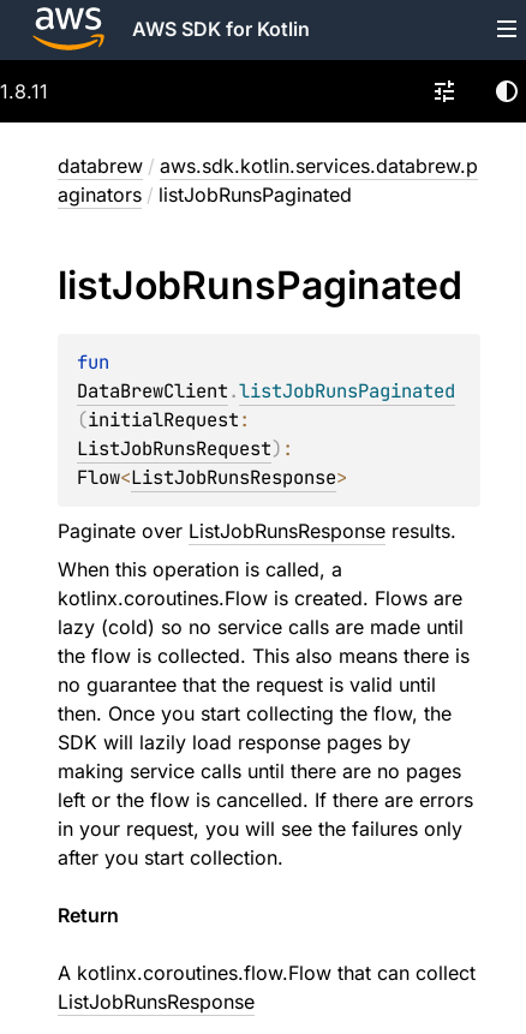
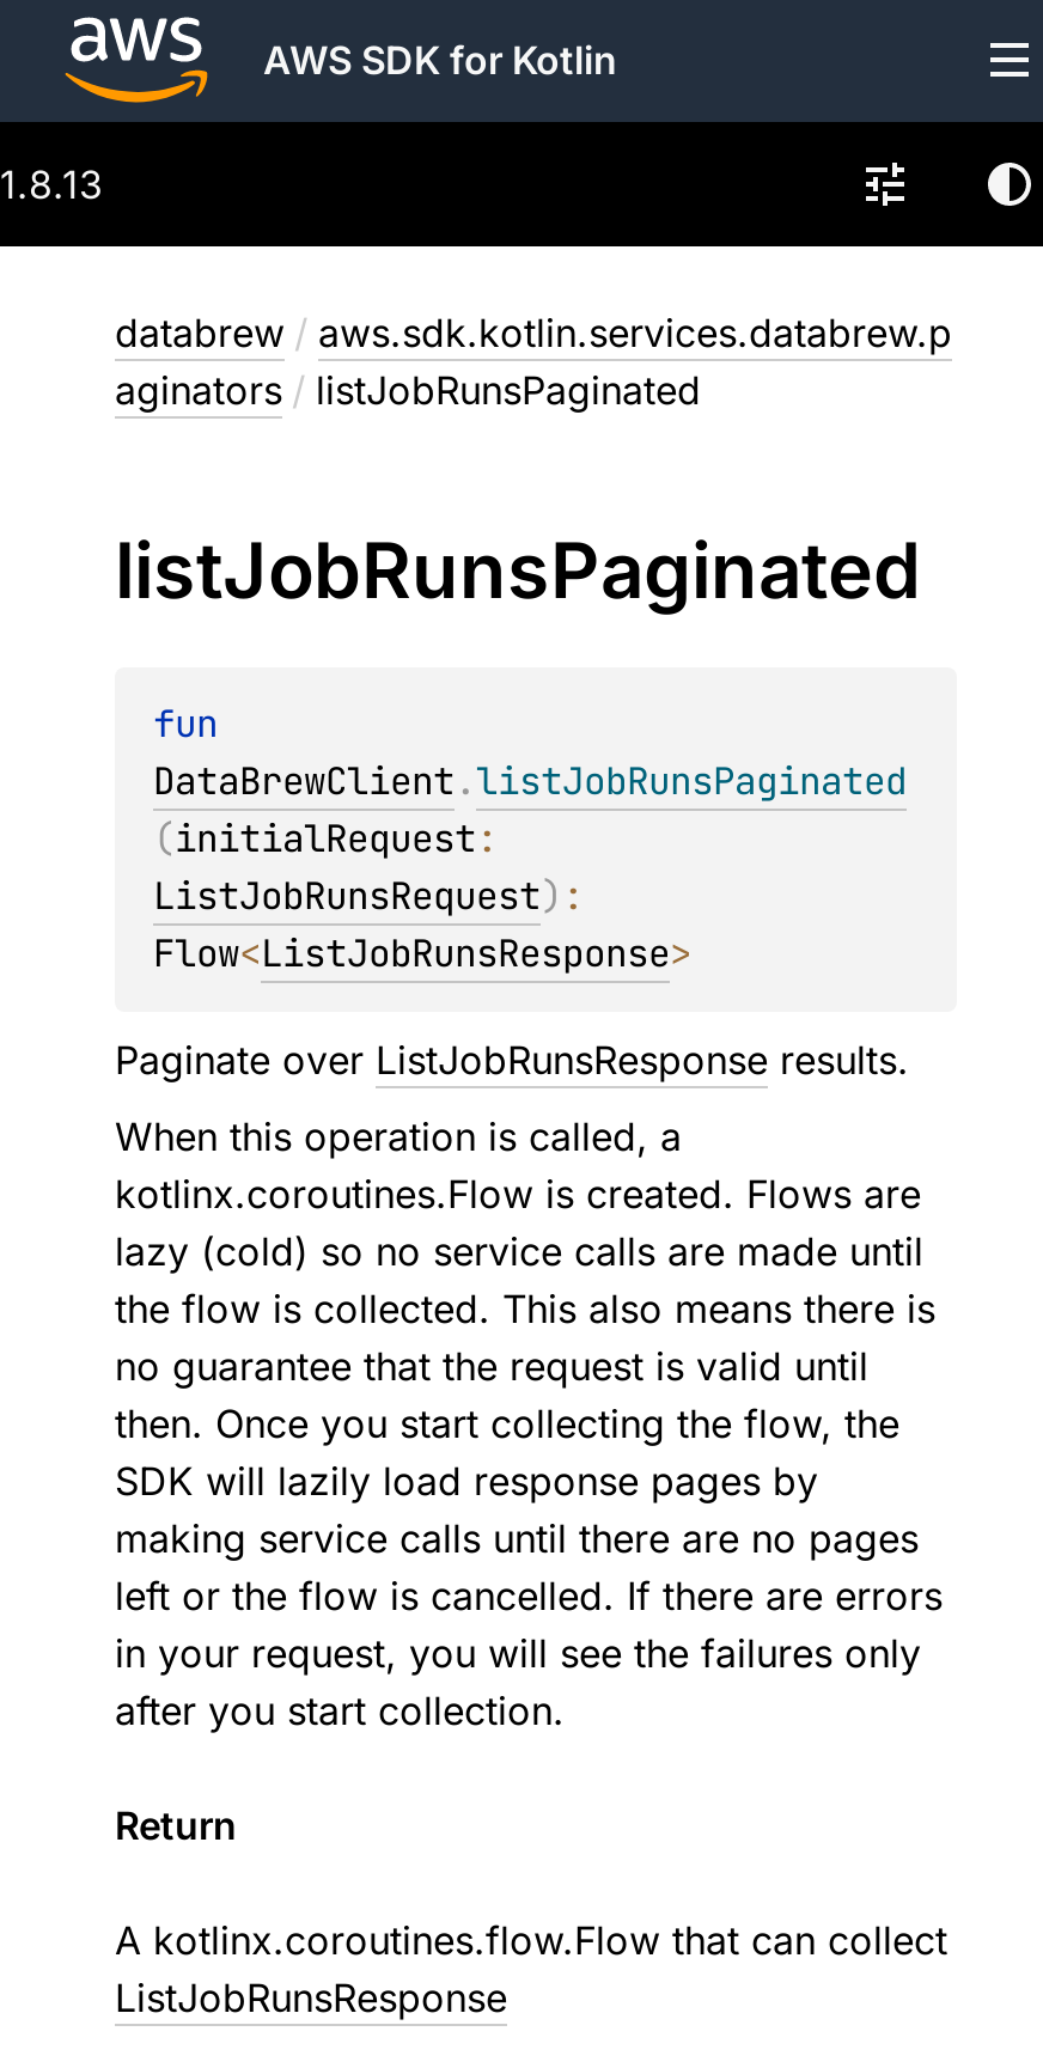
- 1.8.11
+ 1.8.13
